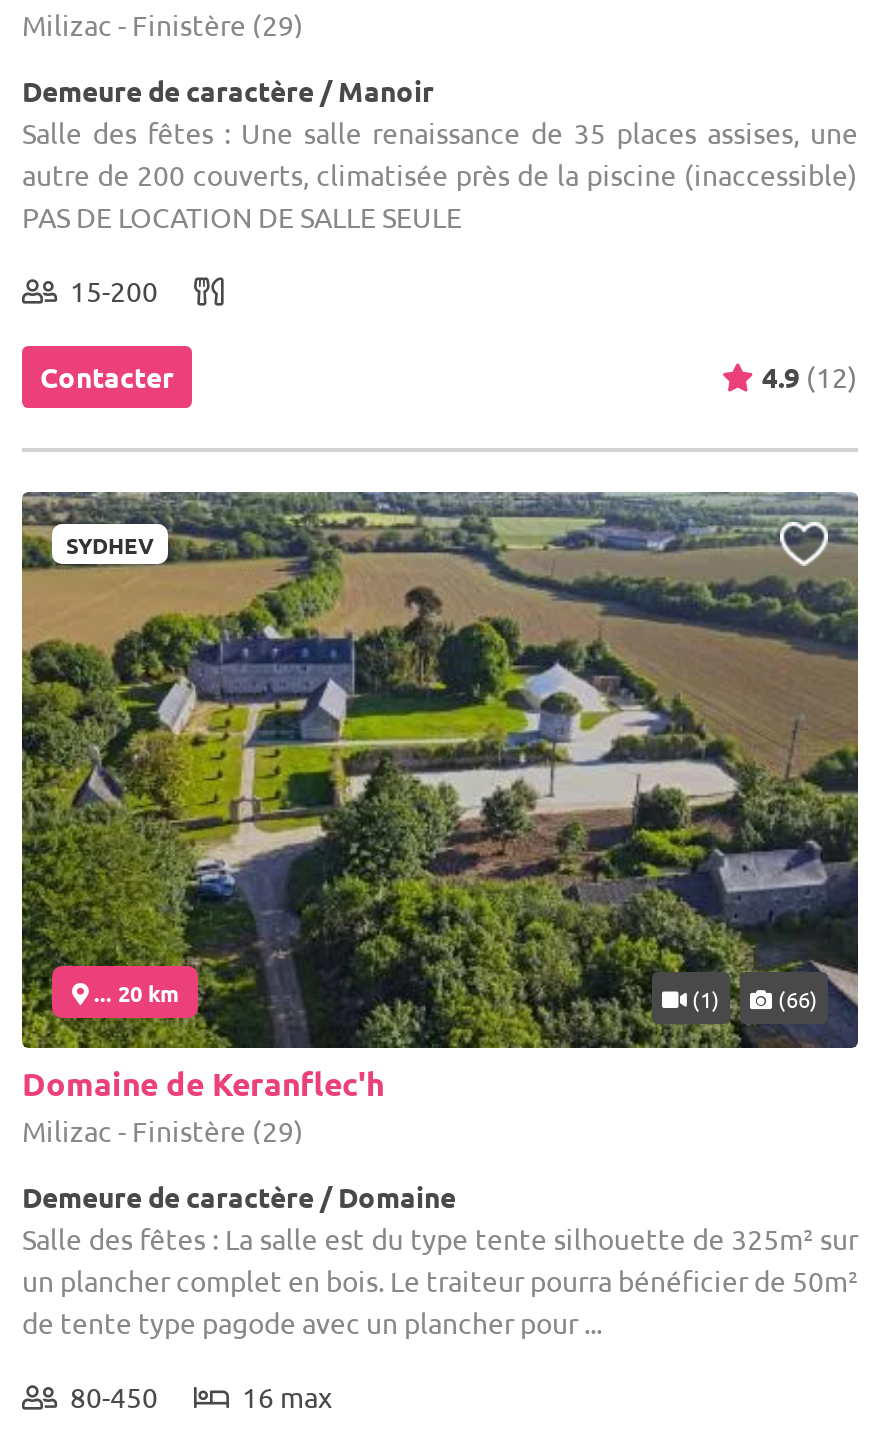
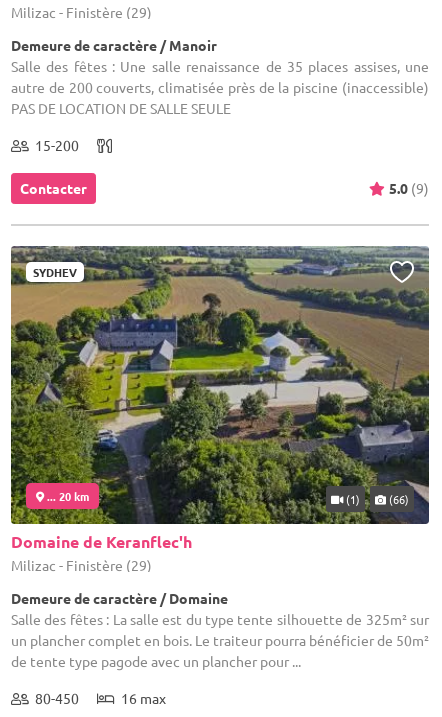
- 4.9 (12)
+ 5.0 (9)
